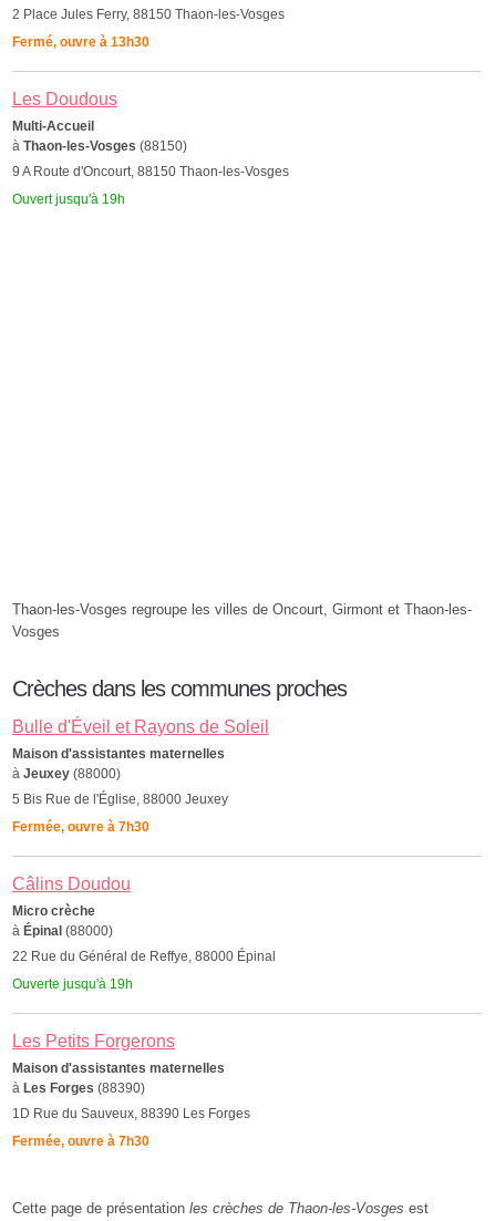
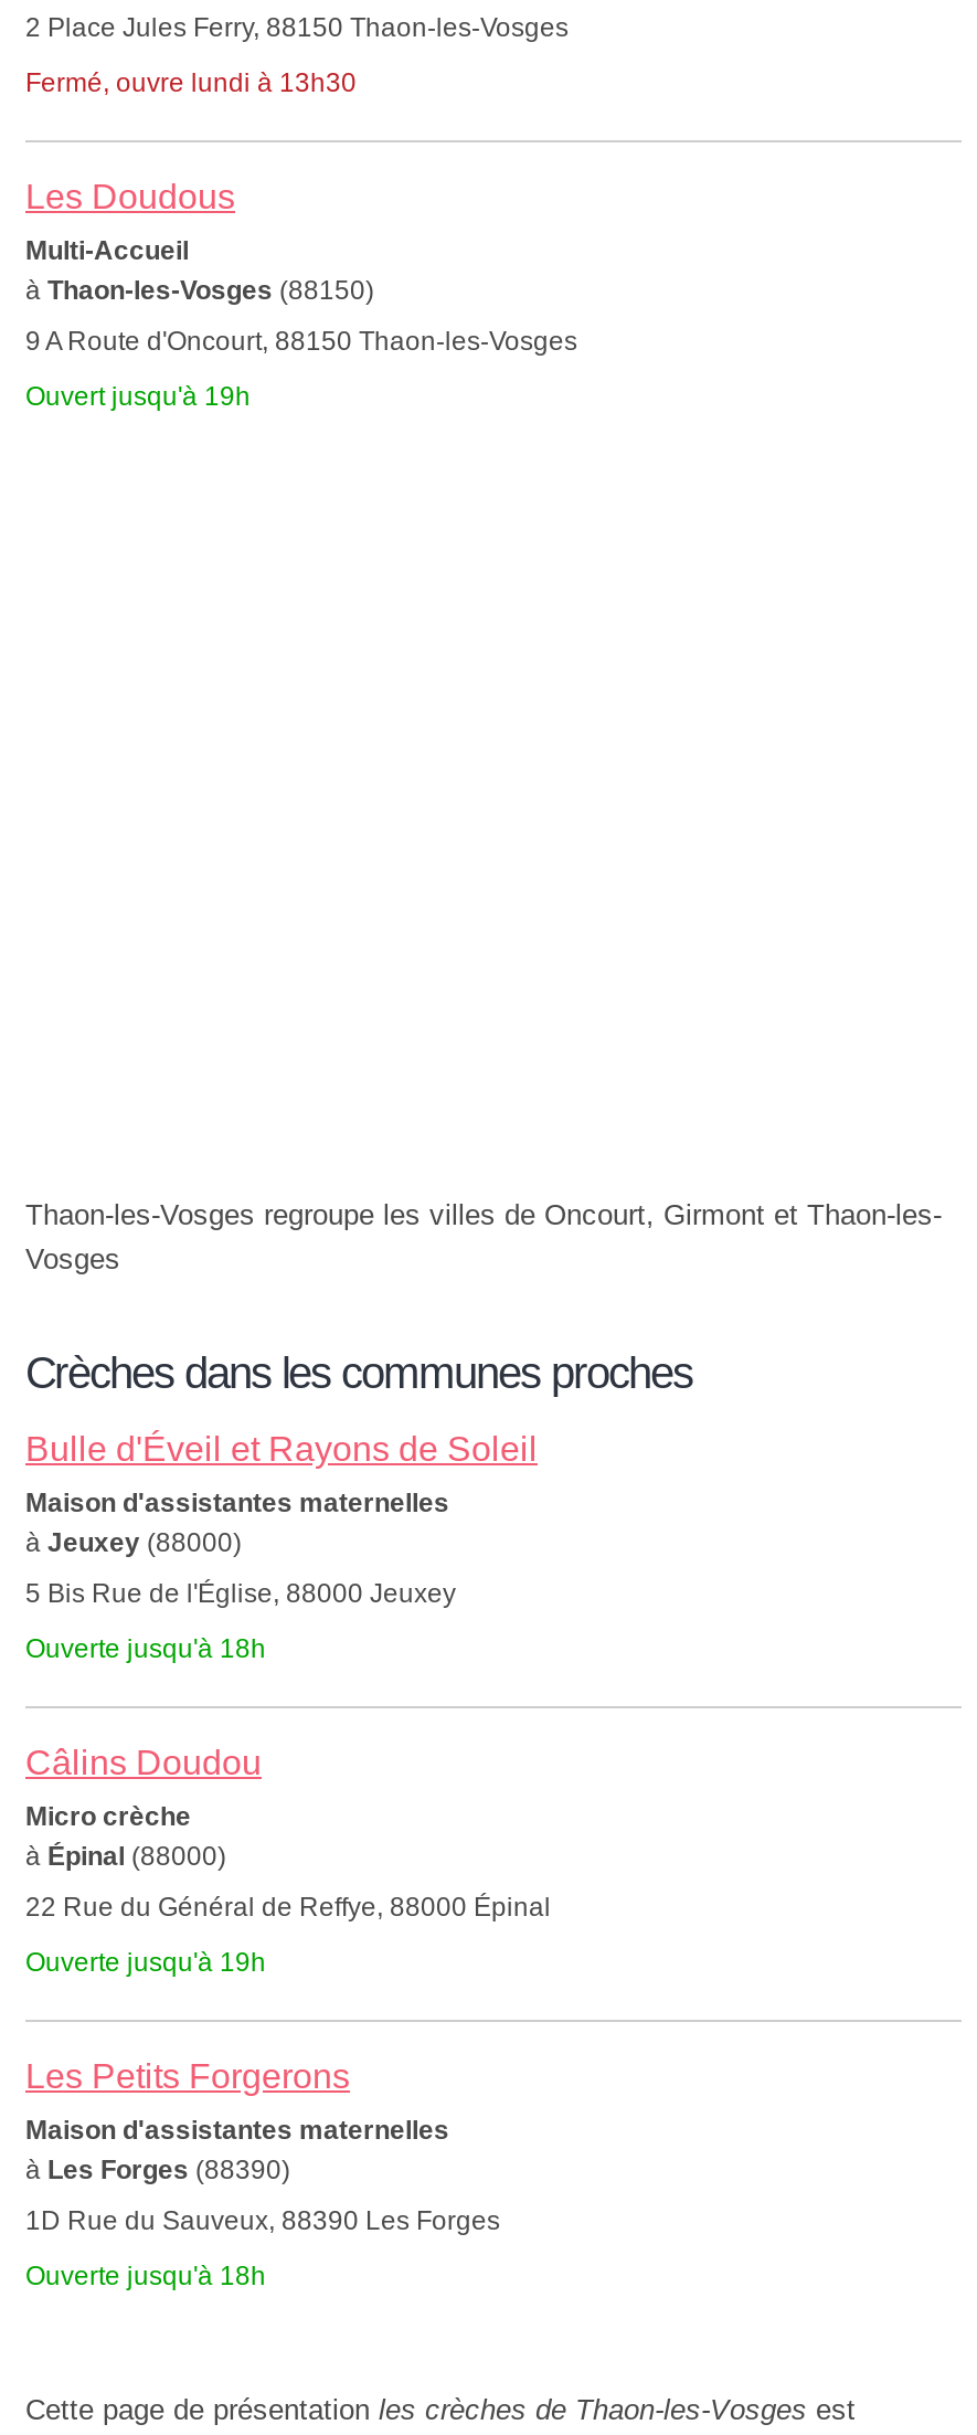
- Fermé, ouvre à 13h30
+ Fermé, ouvre lundi à 13h30

- Fermée, ouvre à 7h30
+ Ouverte jusqu'à 18h

- Fermée, ouvre à 7h30
+ Ouverte jusqu'à 18h
